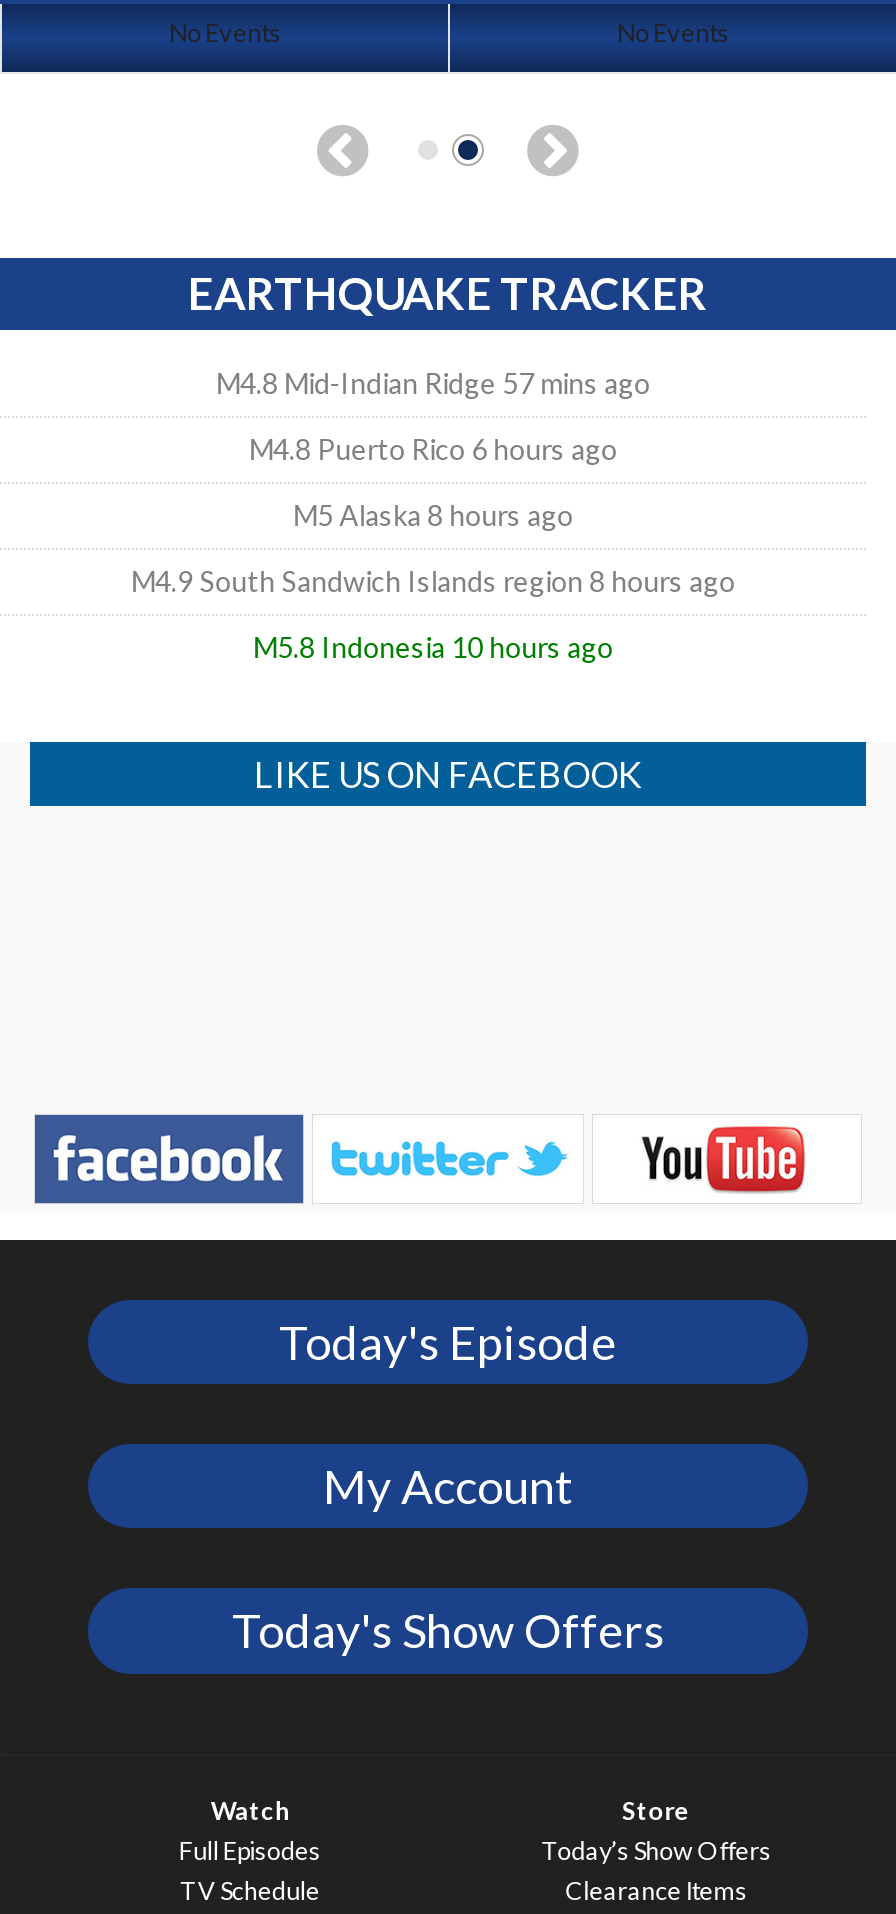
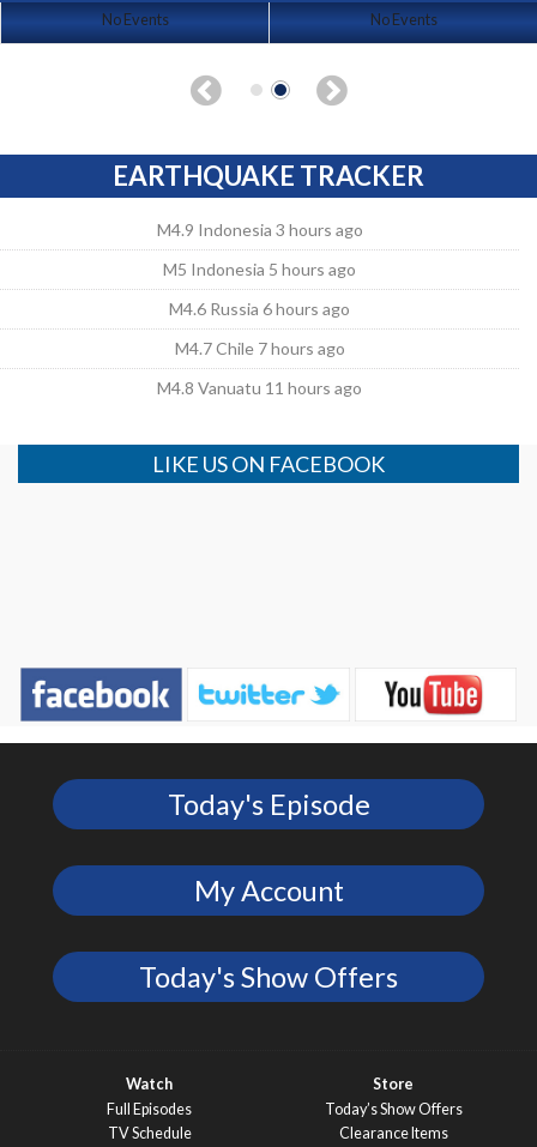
- M4.8 Mid-Indian Ridge 57 mins ago
+ M4.9 Indonesia 3 hours ago

- M4.8 Puerto Rico 6 hours ago
+ M5 Indonesia 5 hours ago

- M5 Alaska 8 hours ago
+ M4.6 Russia 6 hours ago

- M4.9 South Sandwich Islands region 8 hours ago
+ M4.7 Chile 7 hours ago

- M5.8 Indonesia 10 hours ago
+ M4.8 Vanuatu 11 hours ago
